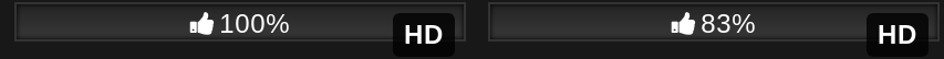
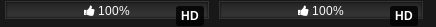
- 83%
+ 100%
